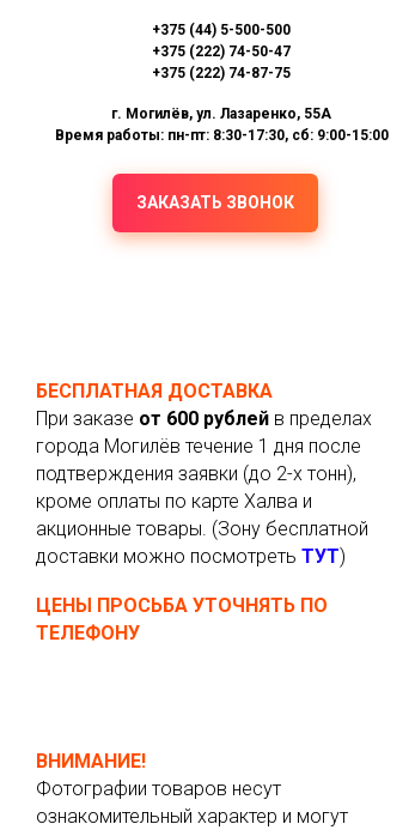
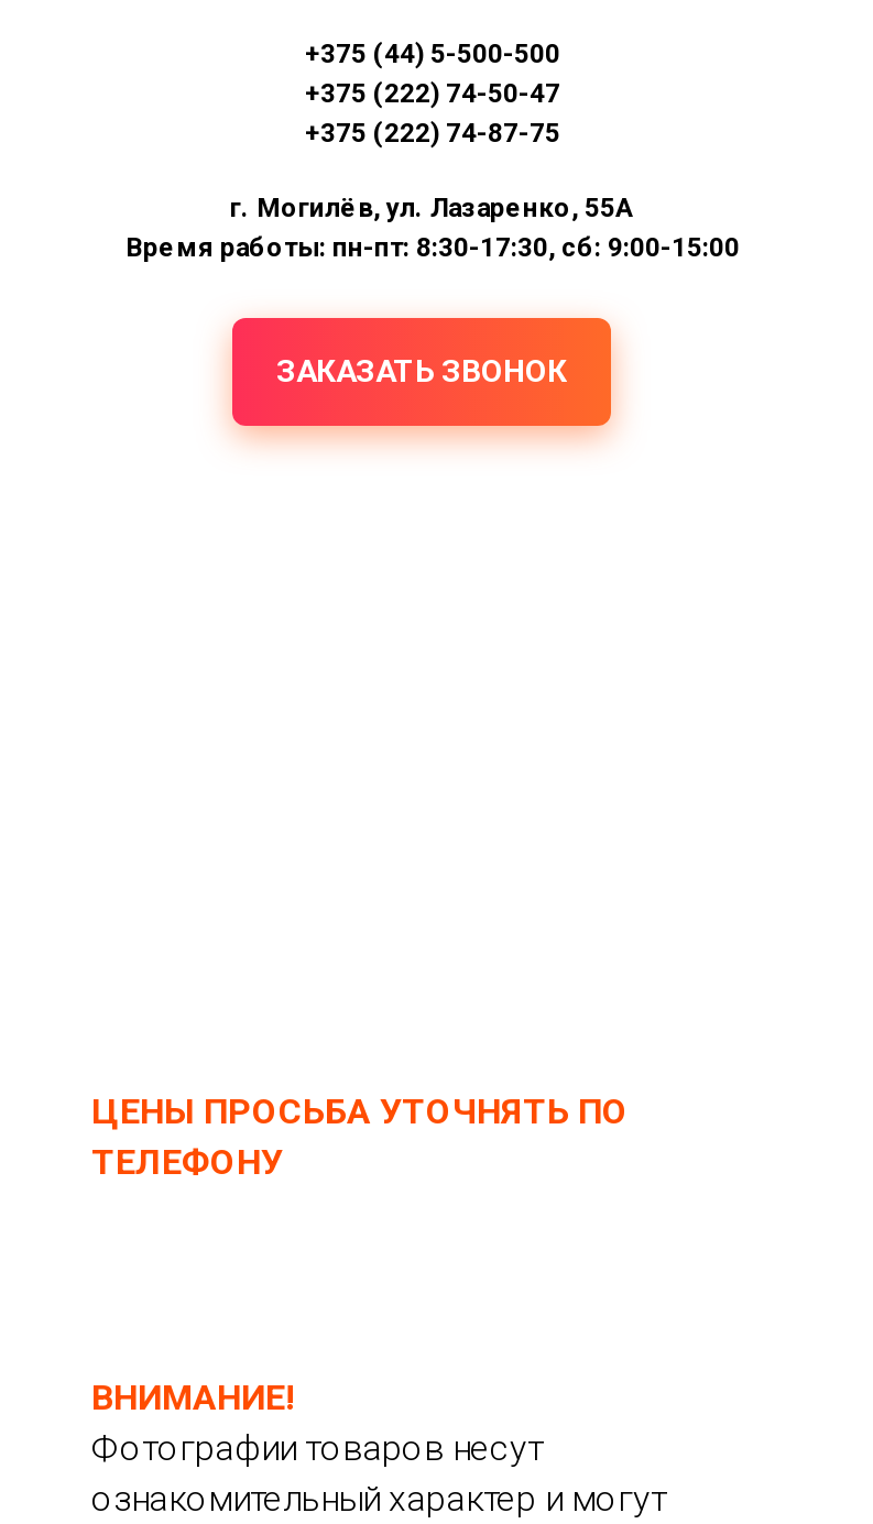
- БЕСПЛАТНАЯ ДОСТАВКА
- При заказе от 600 рублей в пределах
- города Могилёв течение 1 дня после
- подтверждения заявки (до 2-х тонн),
- кроме оплаты по карте Халва и
- акционные товары. (Зону бесплатной
- доставки можно посмотреть ТУТ)
